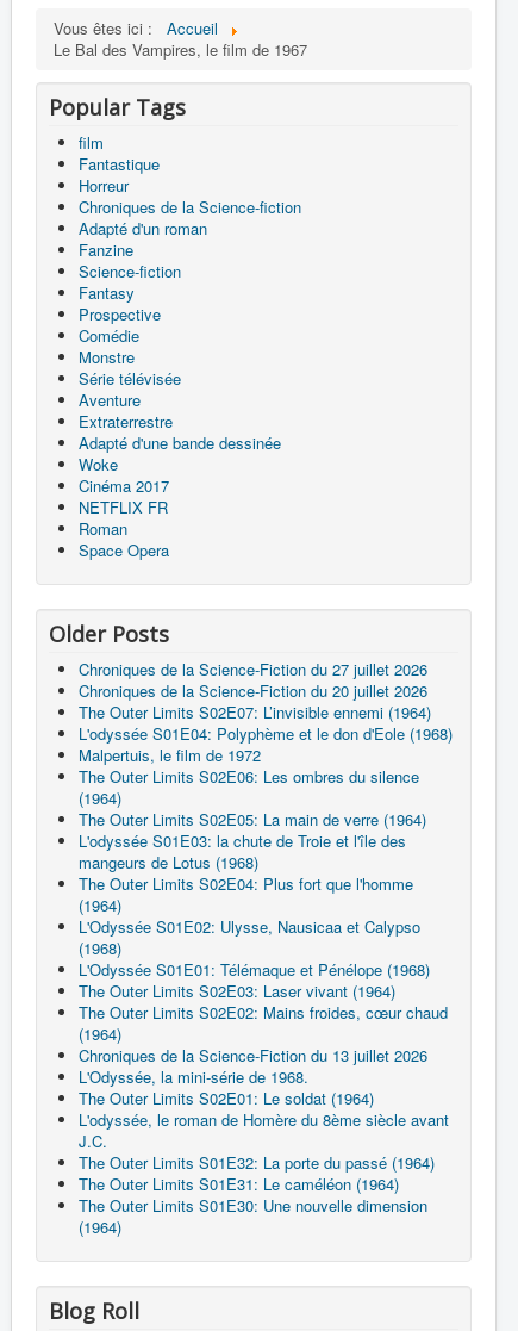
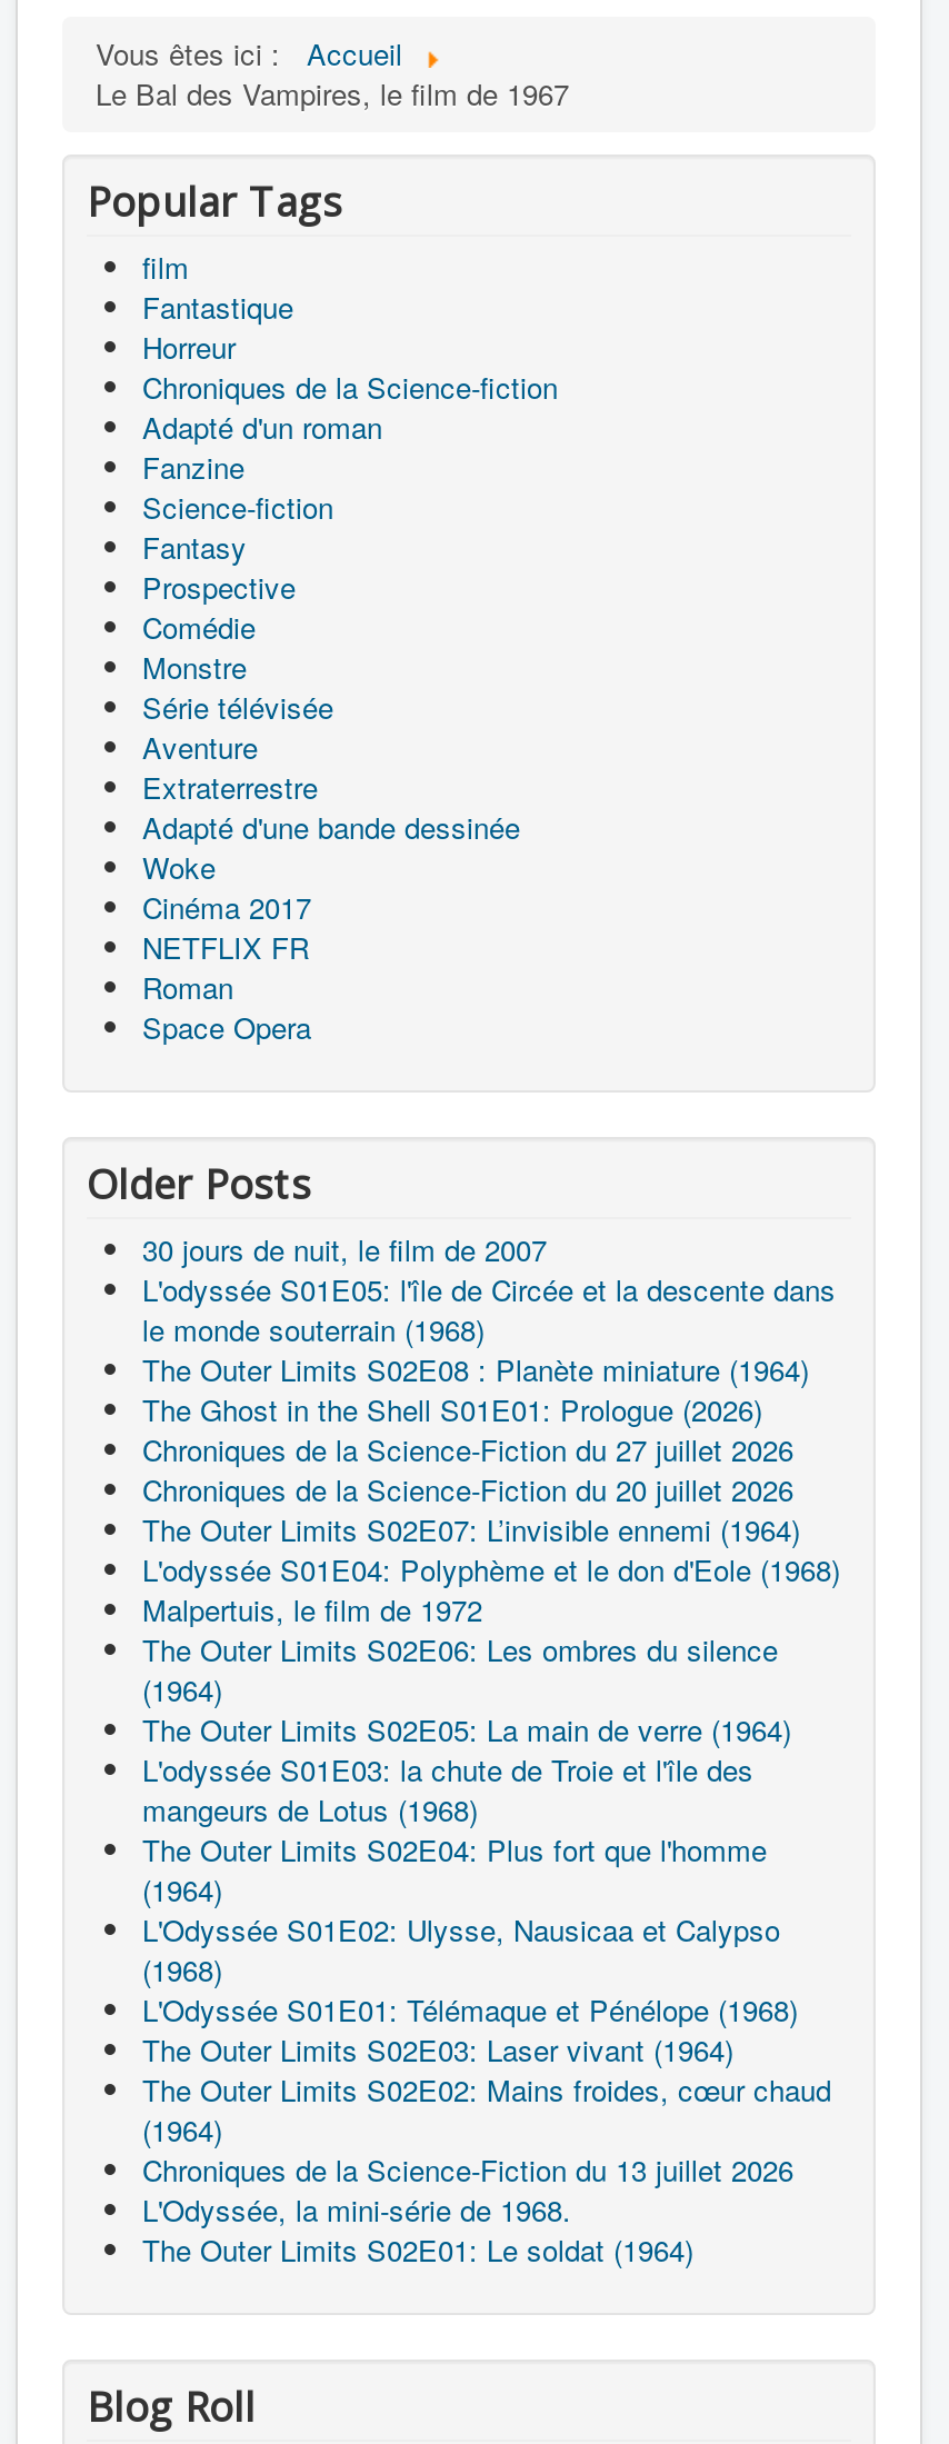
+ 30 jours de nuit, le film de 2007
+ L'odyssée S01E05: l'île de Circée et la descente dans
+ le monde souterrain (1968)
+ The Outer Limits S02E08 : Planète miniature (1964)
+ The Ghost in the Shell S01E01: Prologue (2026)

moved down: Chroniques de la Science-Fiction du 27 juillet 2026 | Chroniques de la Science-Fiction du 20 juillet 2026 | The Outer Limits S02E07: L’invisible ennemi (1964) | ... | L'Odyssée, la mini-série de 1968. | The Outer Limits S02E01: Le soldat (1964)

- L'odyssée, le roman de Homère du 8ème siècle avant
- J.C.
- The Outer Limits S01E32: La porte du passé (1964)
- The Outer Limits S01E31: Le caméléon (1964)
- The Outer Limits S01E30: Une nouvelle dimension
- (1964)
